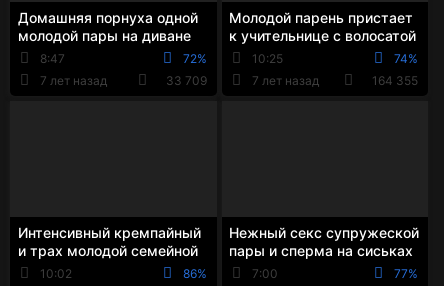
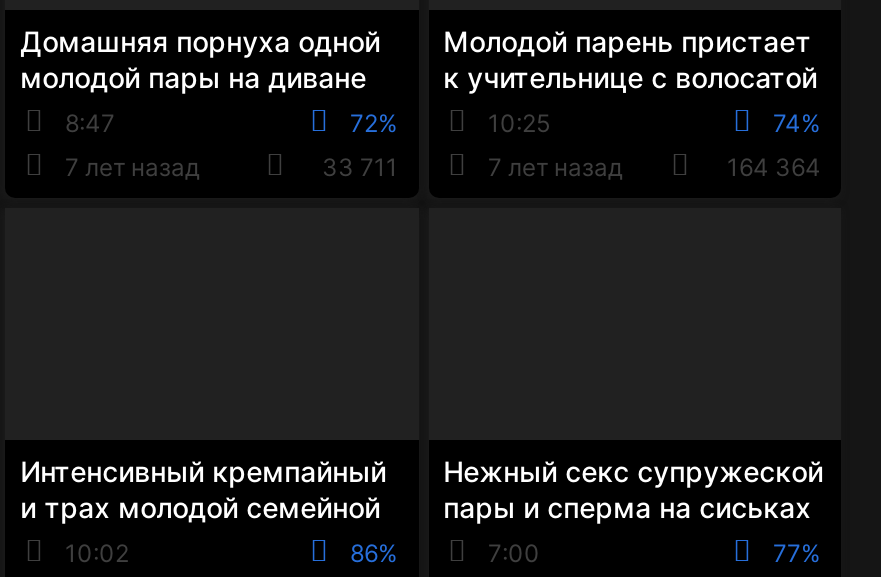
- 33 709
+ 33 711

- 164 355
+ 164 364
